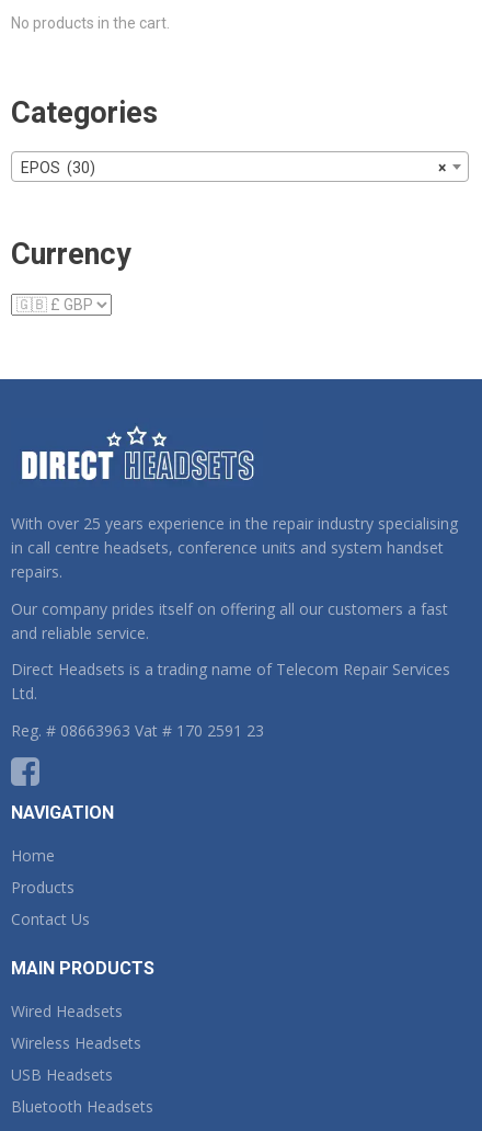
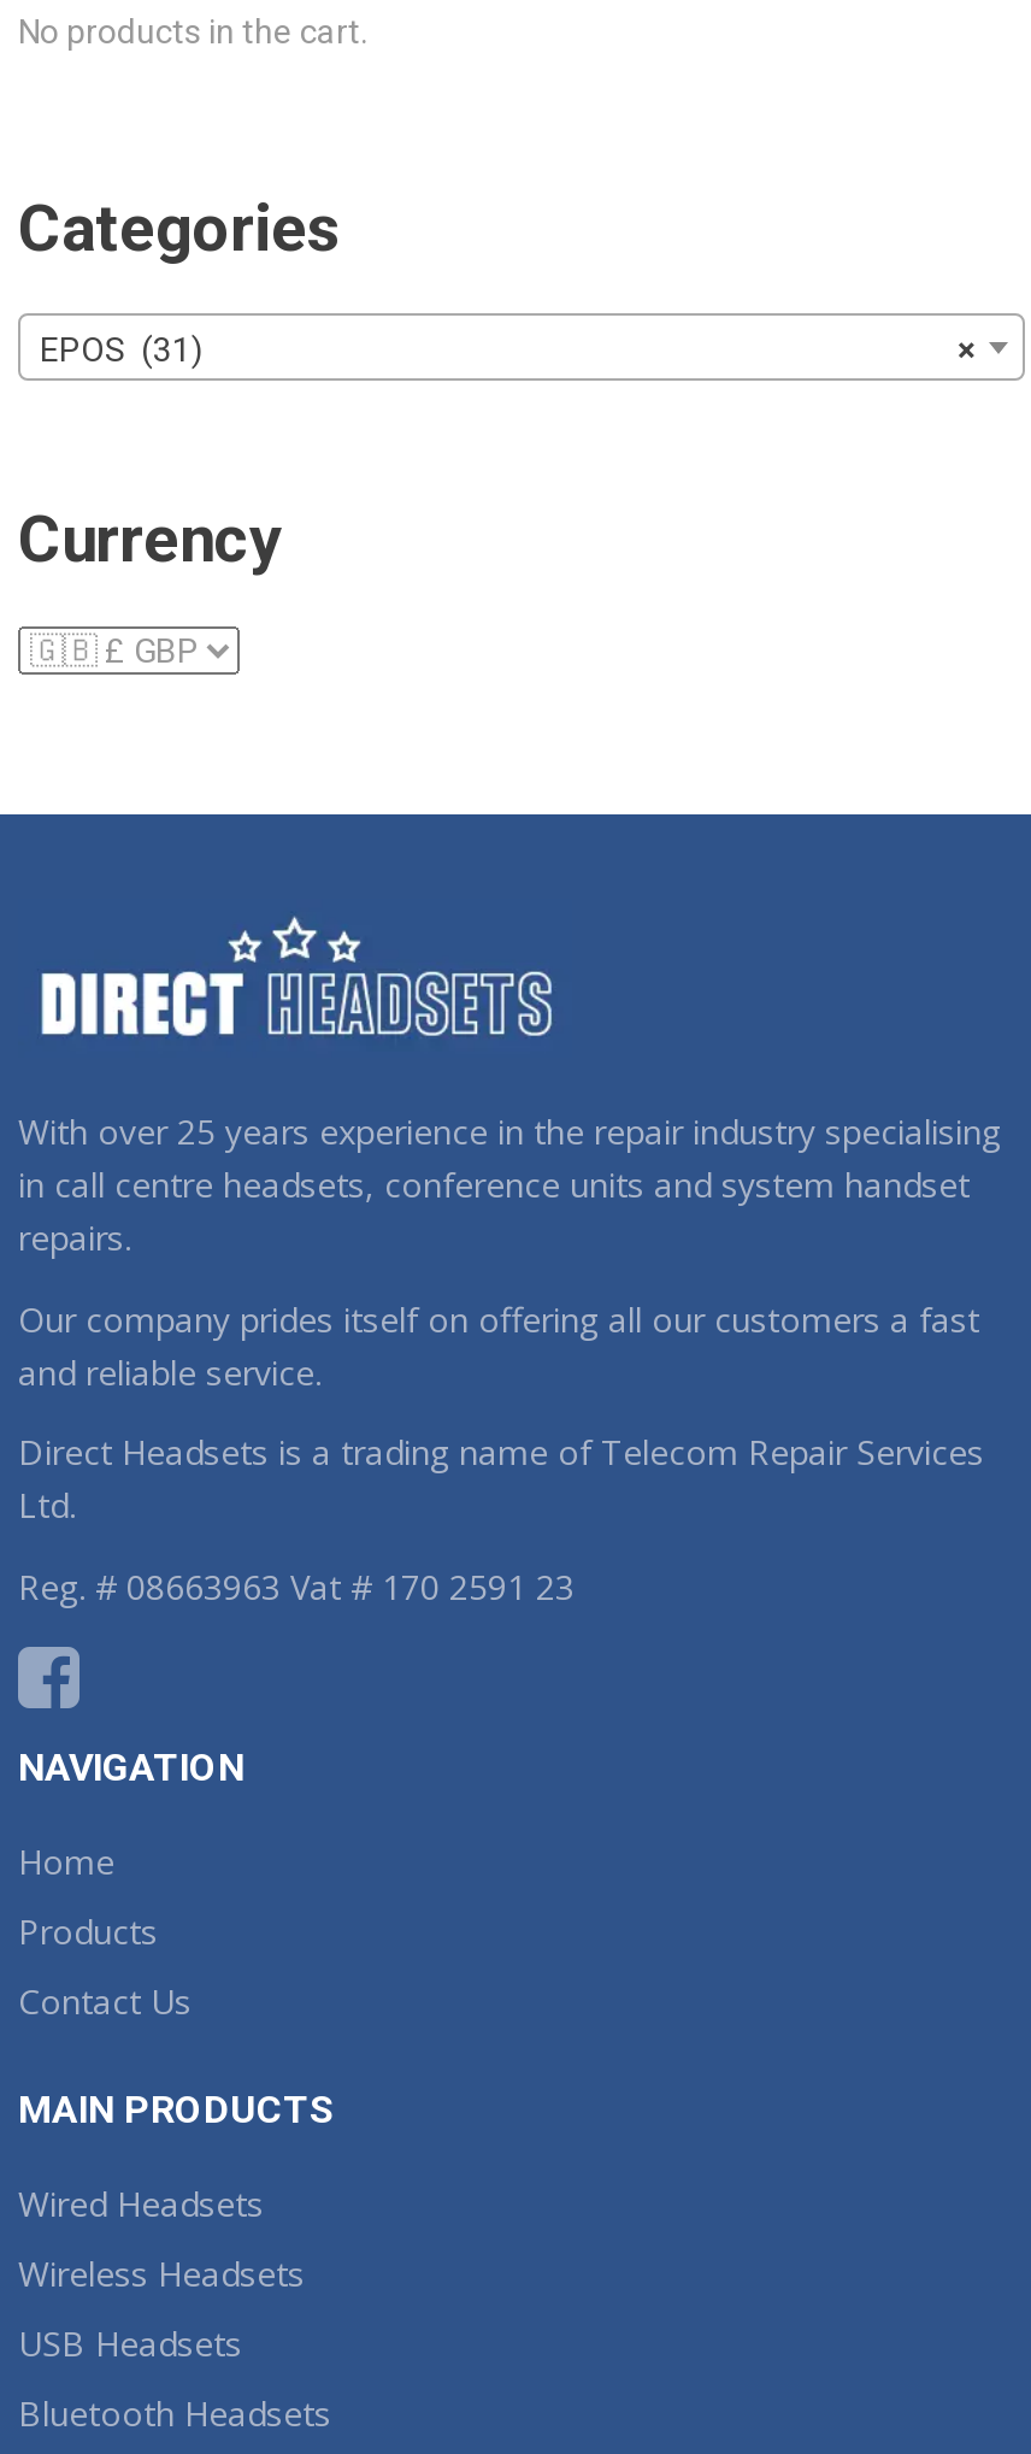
- EPOS (30)
+ EPOS (31)
